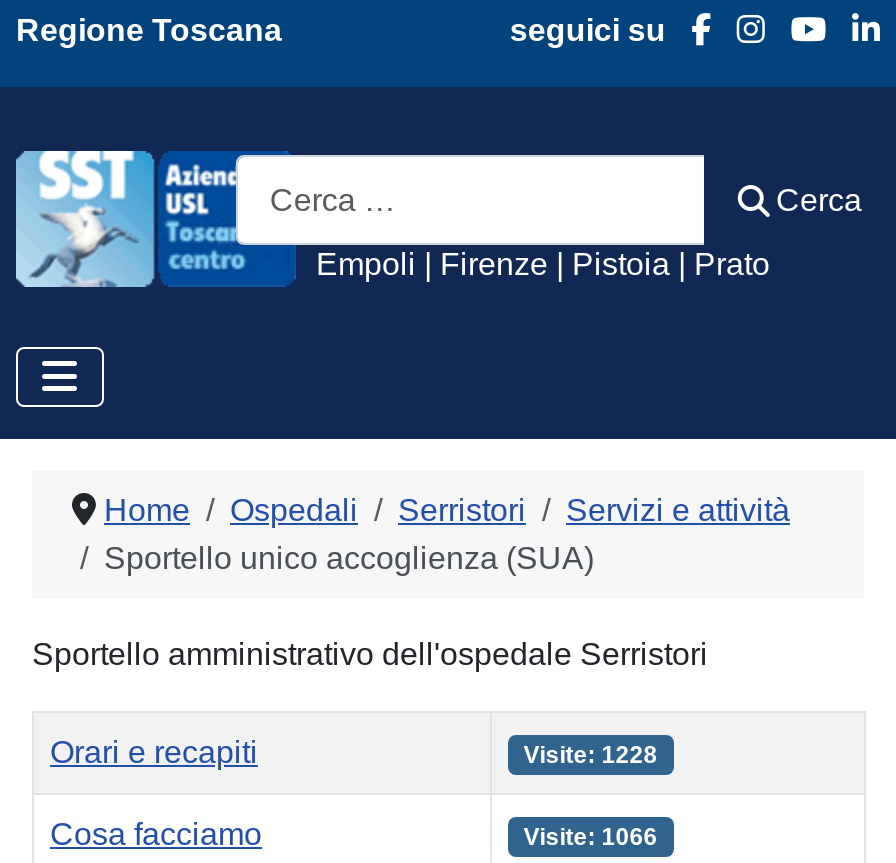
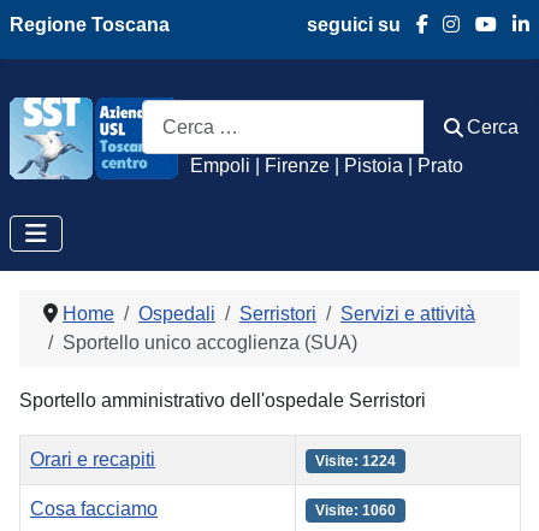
- Visite: 1228
+ Visite: 1224

- Visite: 1066
+ Visite: 1060
